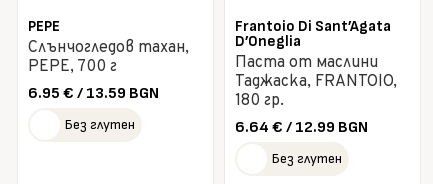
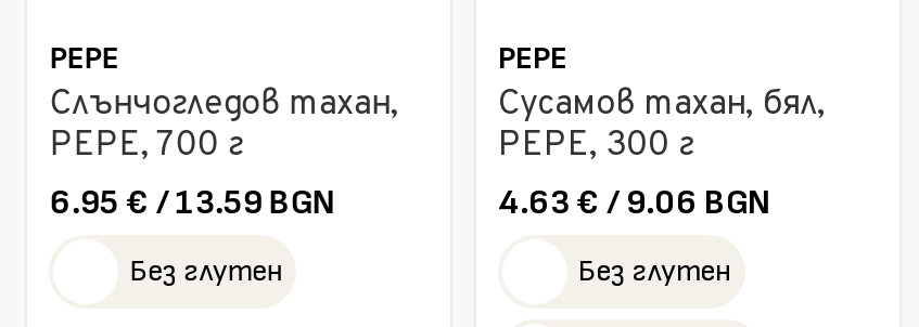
- Frantoio Di Sant’Agata
- D’Oneglia
- Паста от маслини
- Таджаска, FRANTOIO,
- 180 гр.
- 6.64 € / 12.99 BGN
+ PEPE
+ Сусамов тахан, бял,
+ PEPE, 300 г
+ 4.63 € / 9.06 BGN
